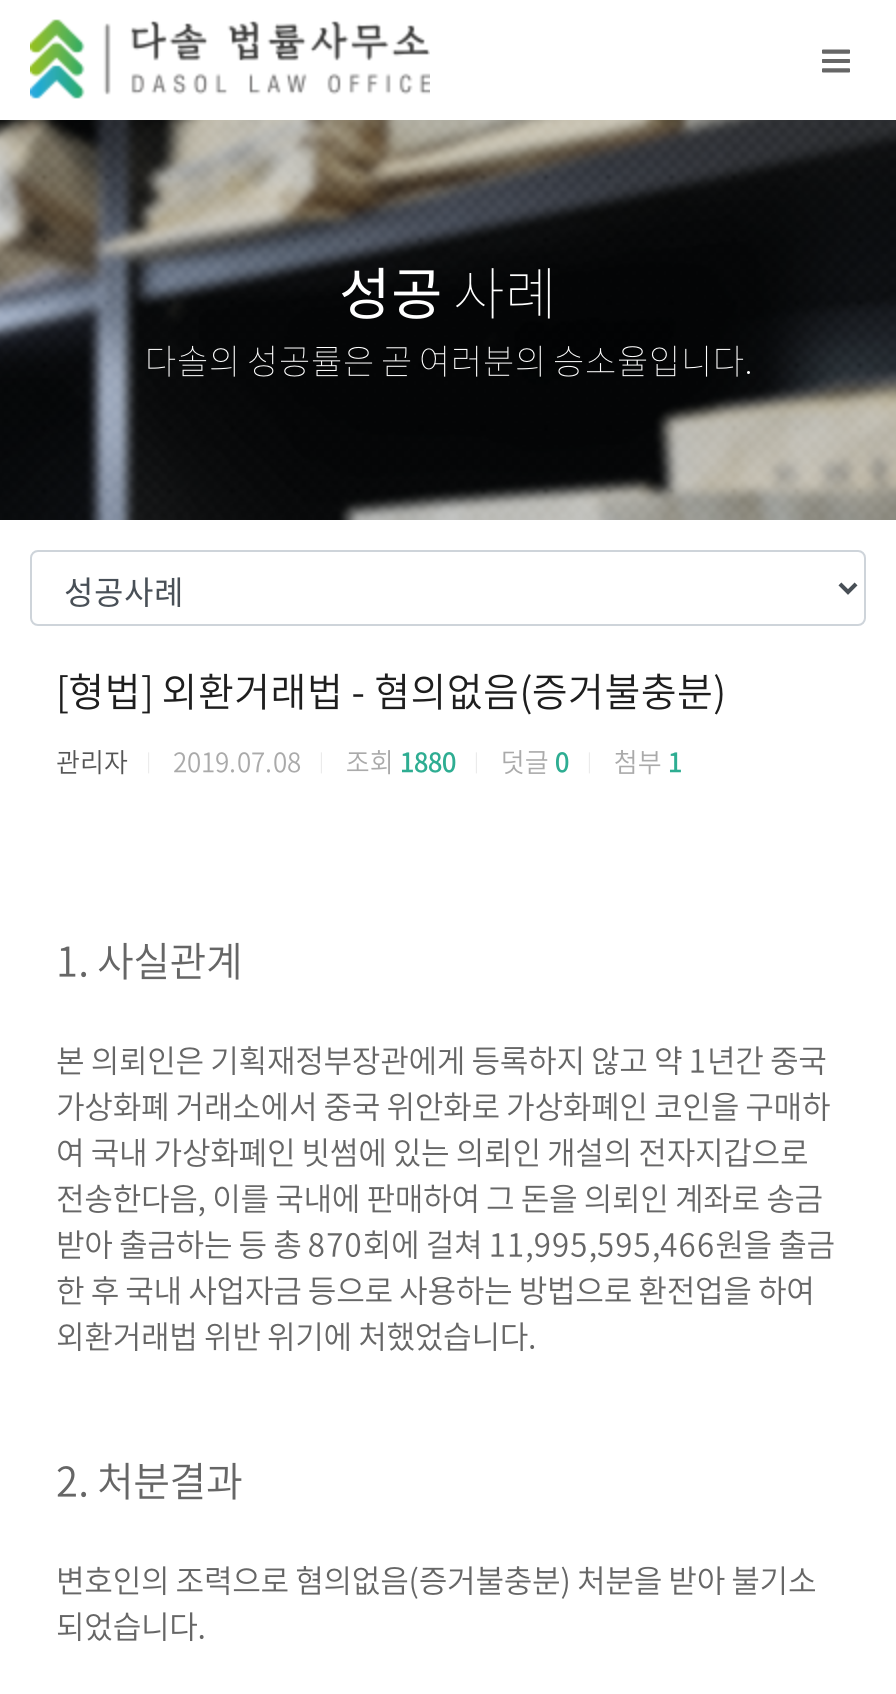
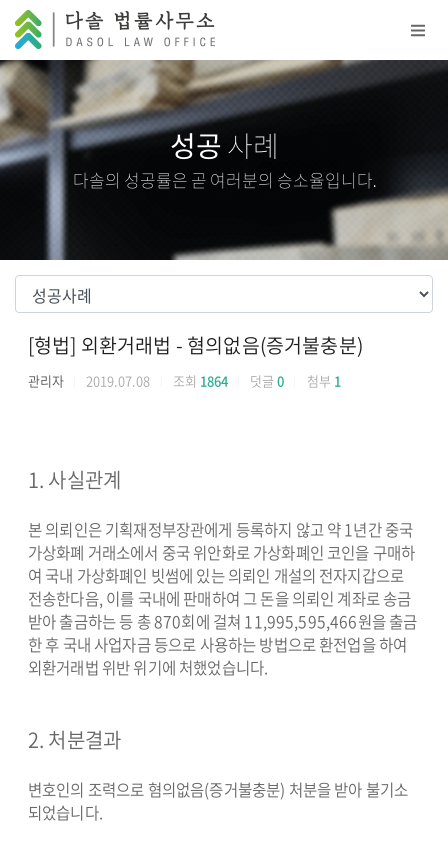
- 관리자 2019.07.08 조회 1880 덧글 0 첨부 1
+ 관리자 2019.07.08 조회 1864 덧글 0 첨부 1
